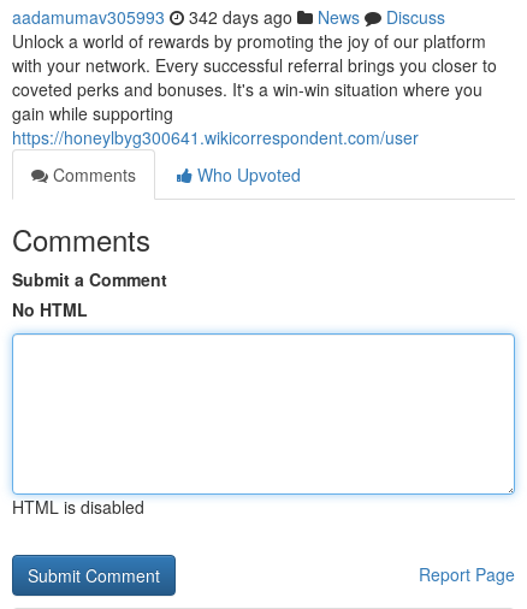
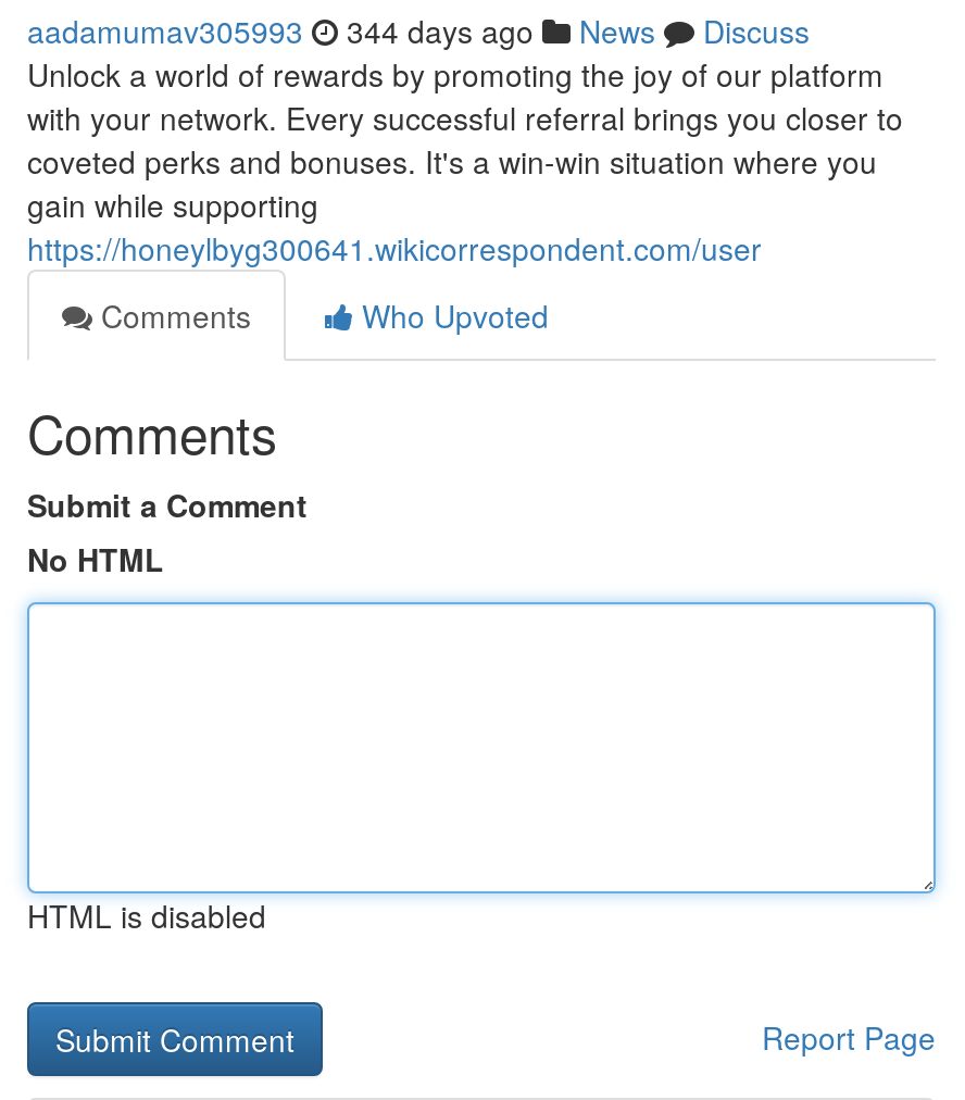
- aadamumav305993 342 days ago News Discuss
+ aadamumav305993 344 days ago News Discuss
